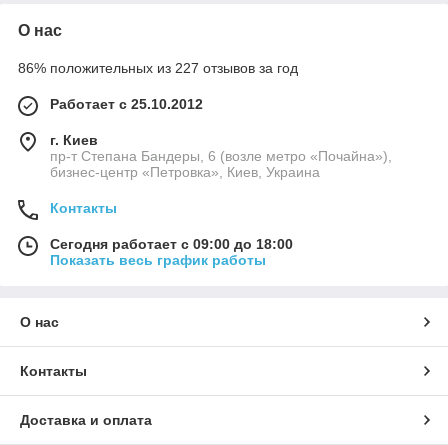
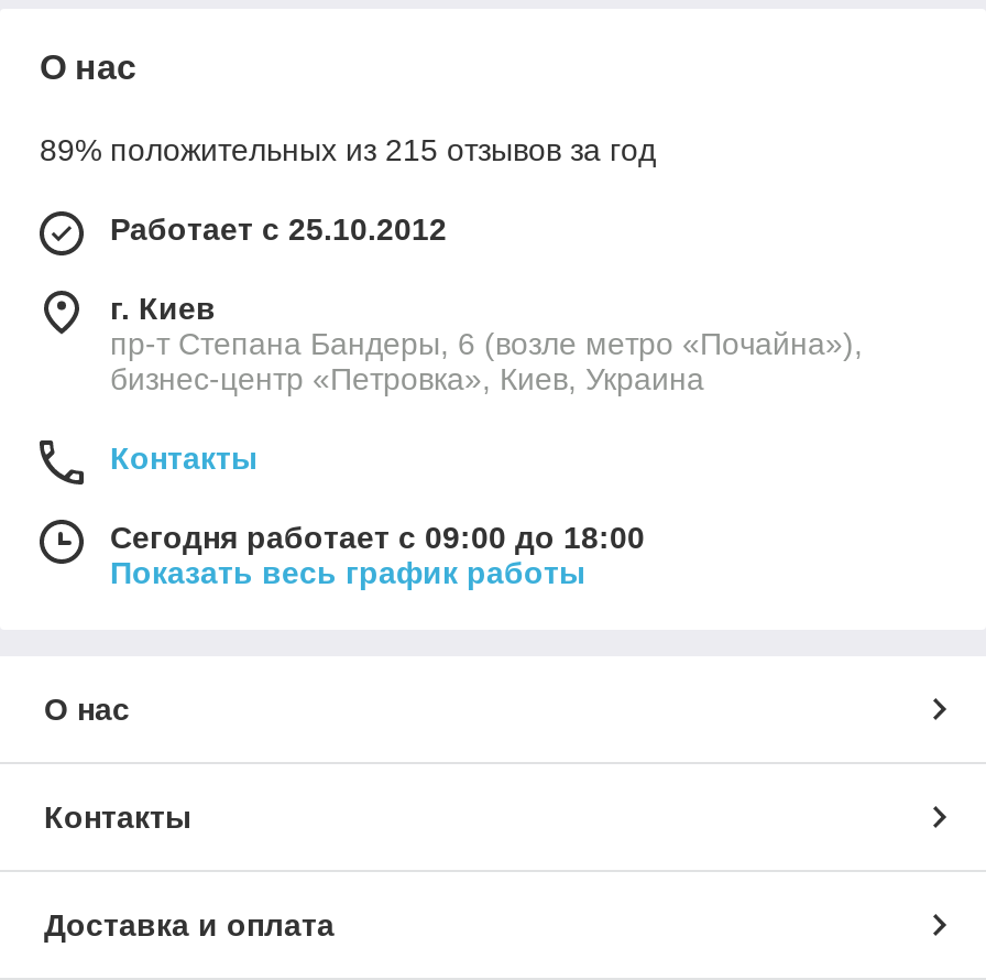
- 86% положительных из 227 отзывов за год
+ 89% положительных из 215 отзывов за год
